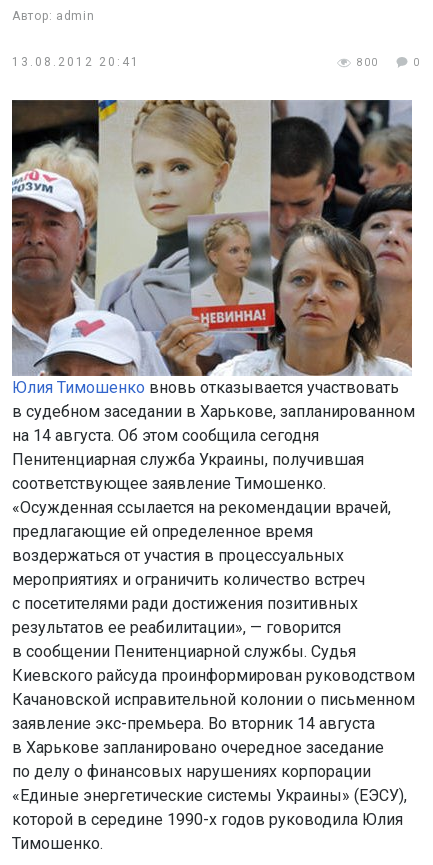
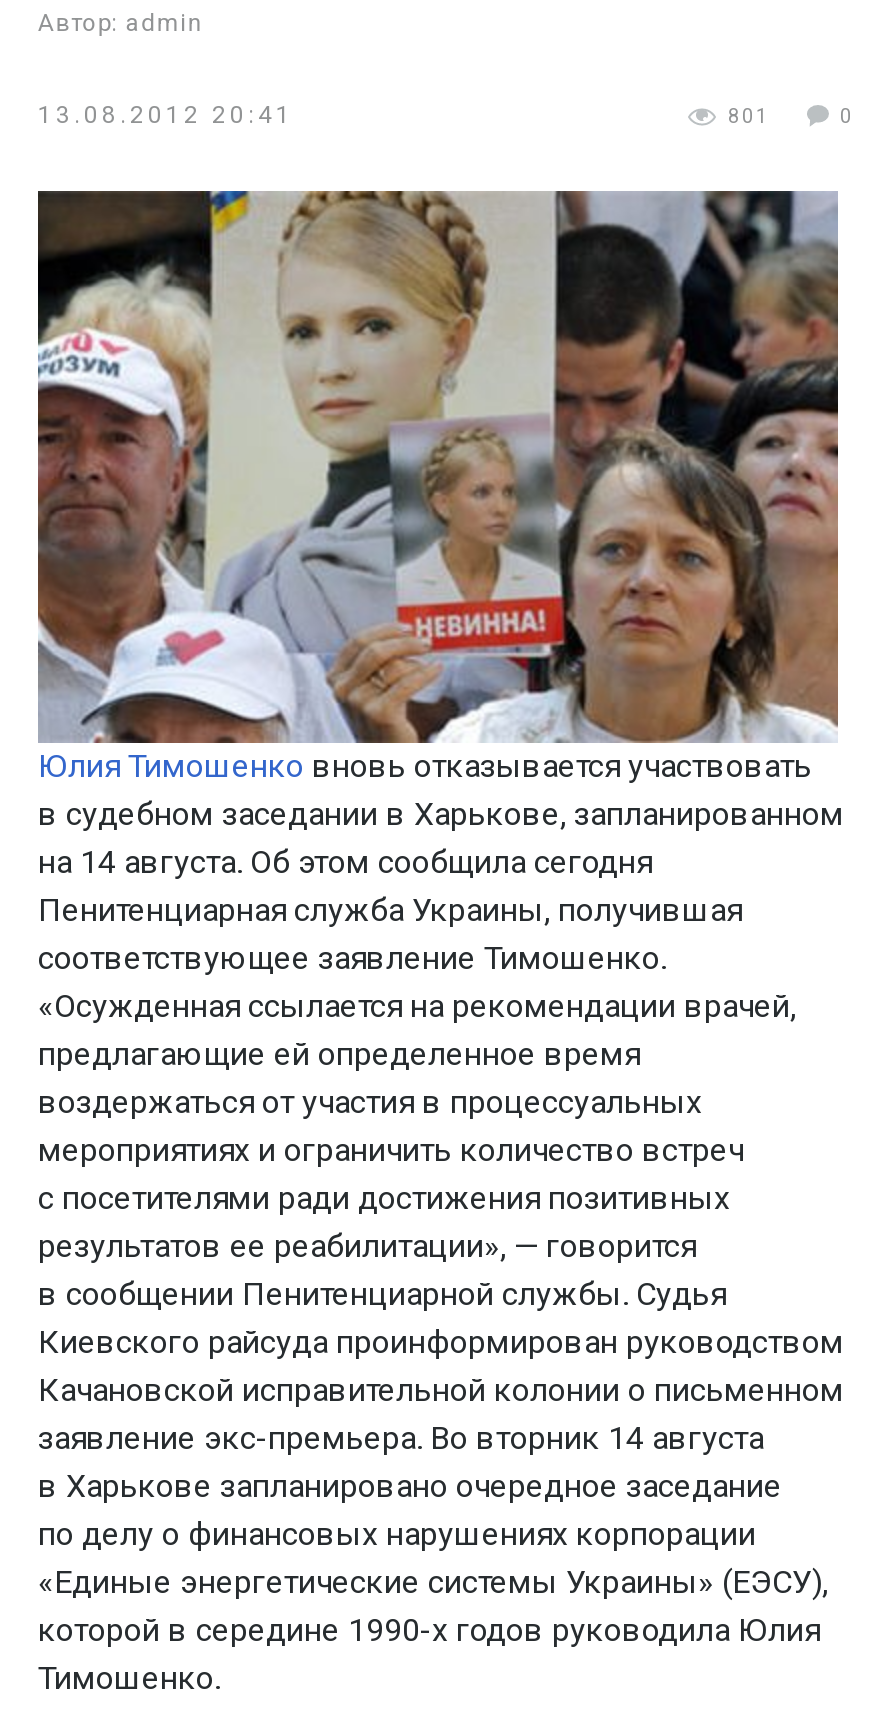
- 800
+ 801
